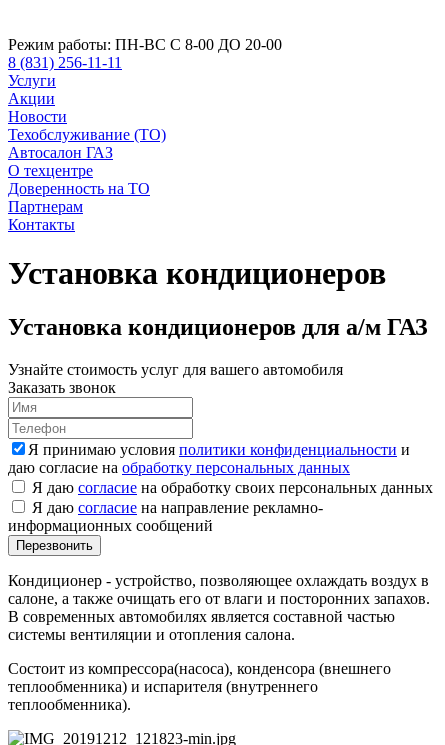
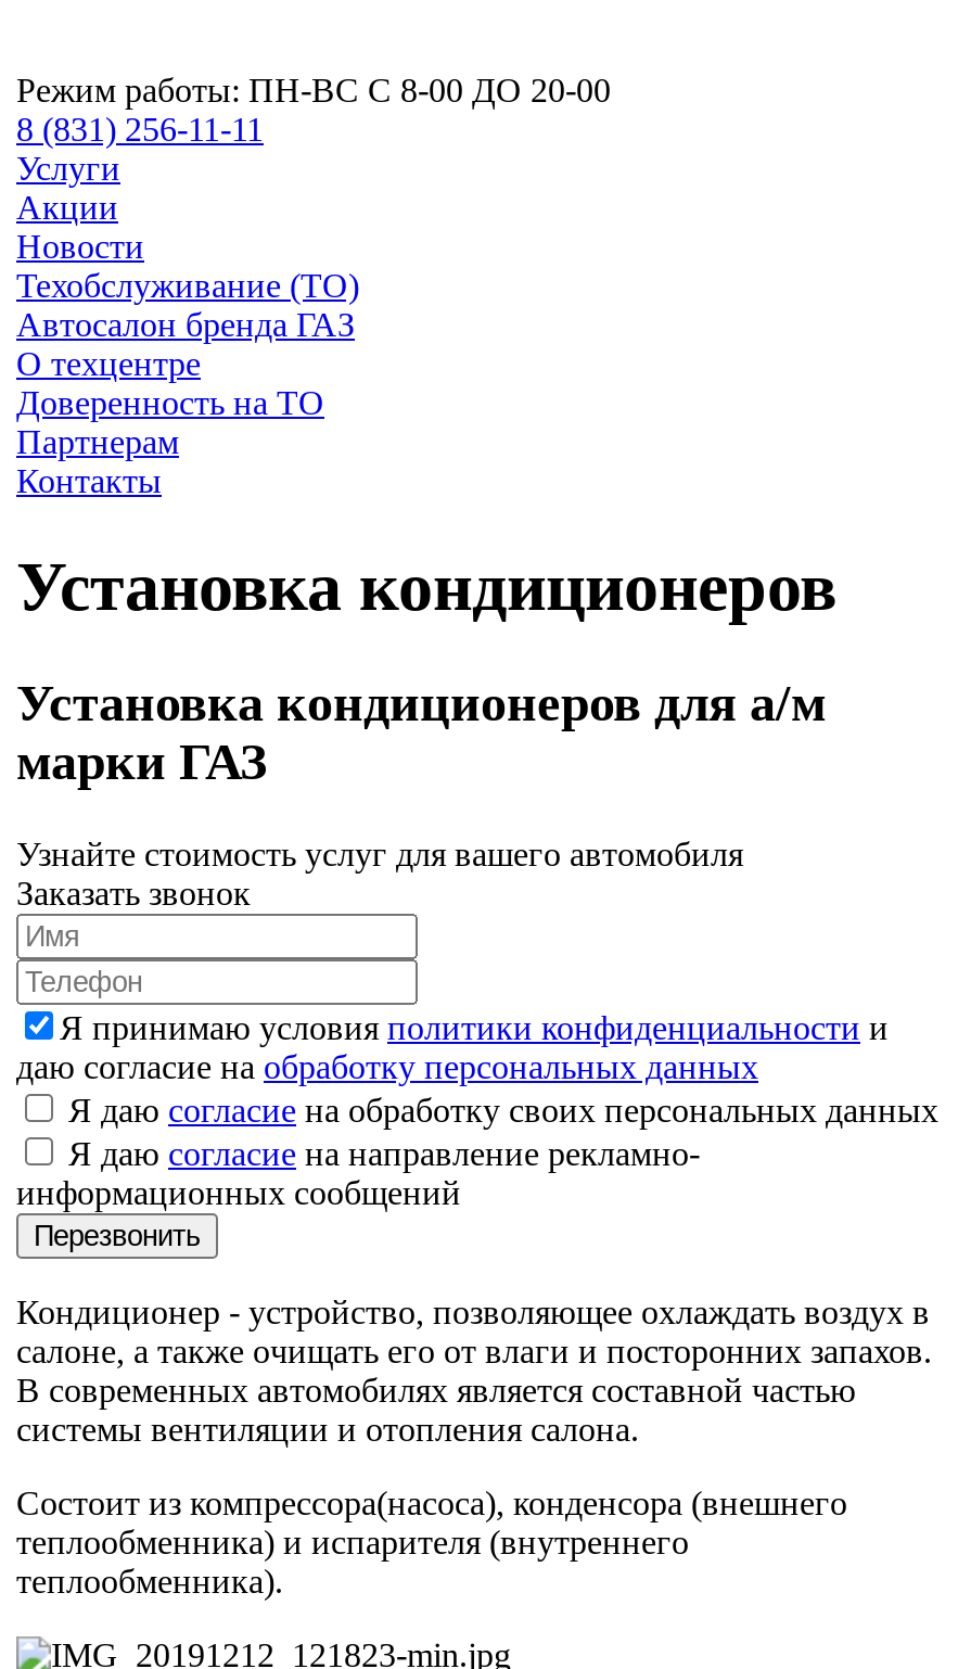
- Автосалон ГАЗ
+ Автосалон бренда ГАЗ

- Установка кондиционеров для а/м ГАЗ
+ Установка кондиционеров для а/м
+ марки ГАЗ
